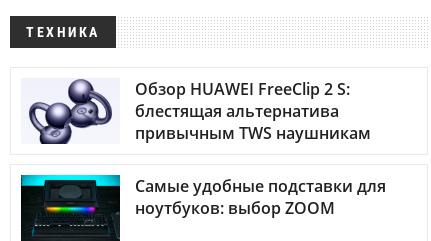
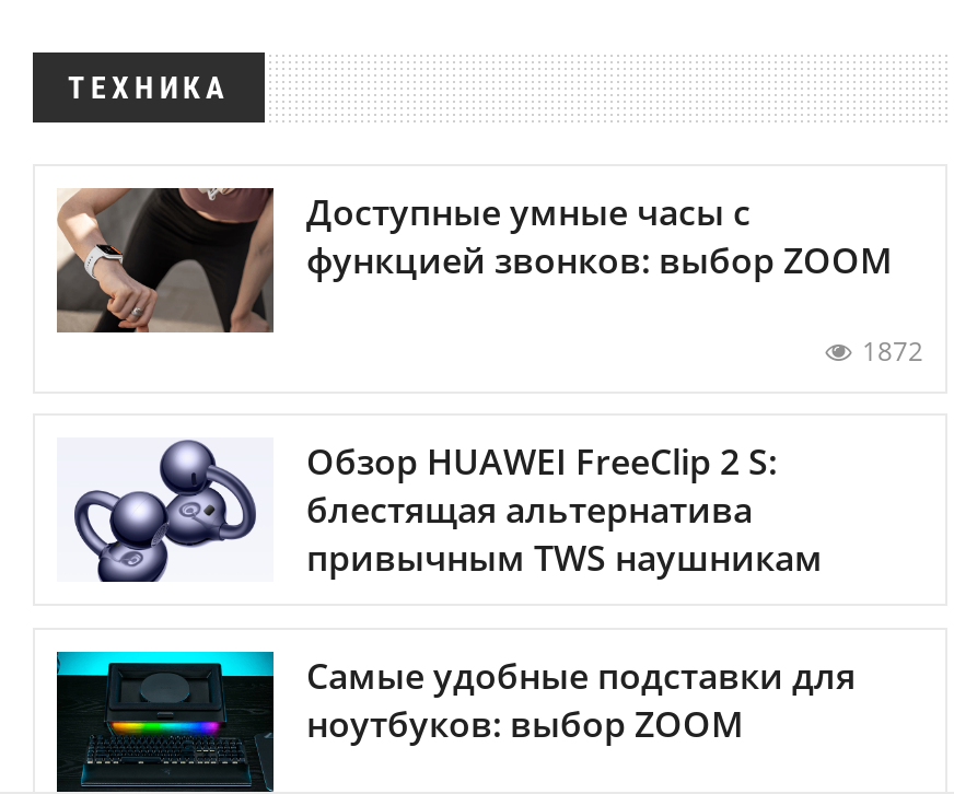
+ [image]
+ Доступные умные часы с
+ функцией звонков: выбор ZOOM
+ 1872
